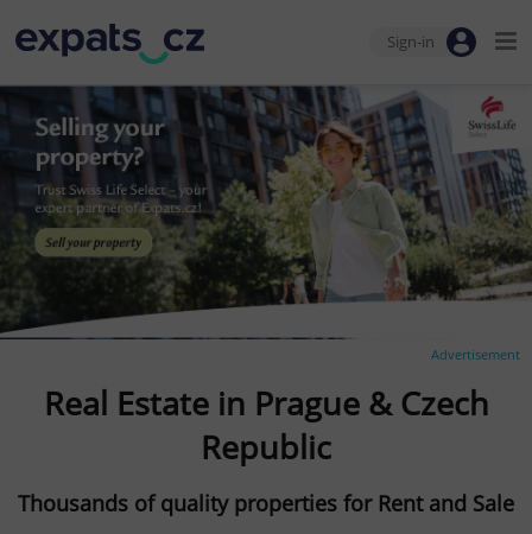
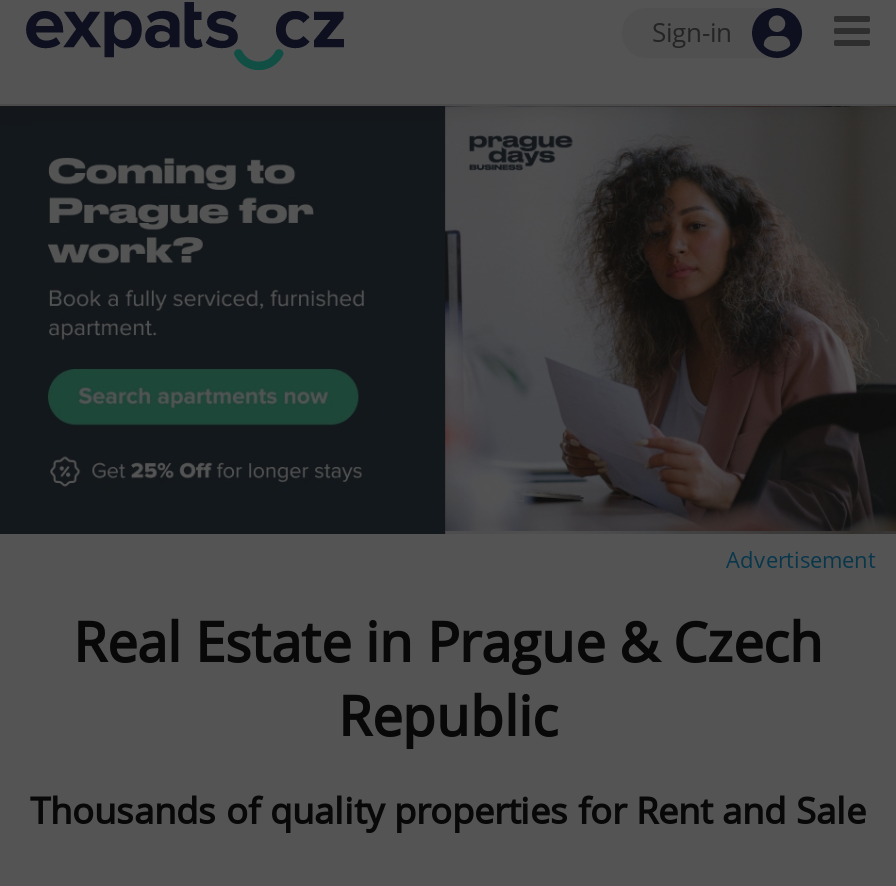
- [image]
+ [image]
